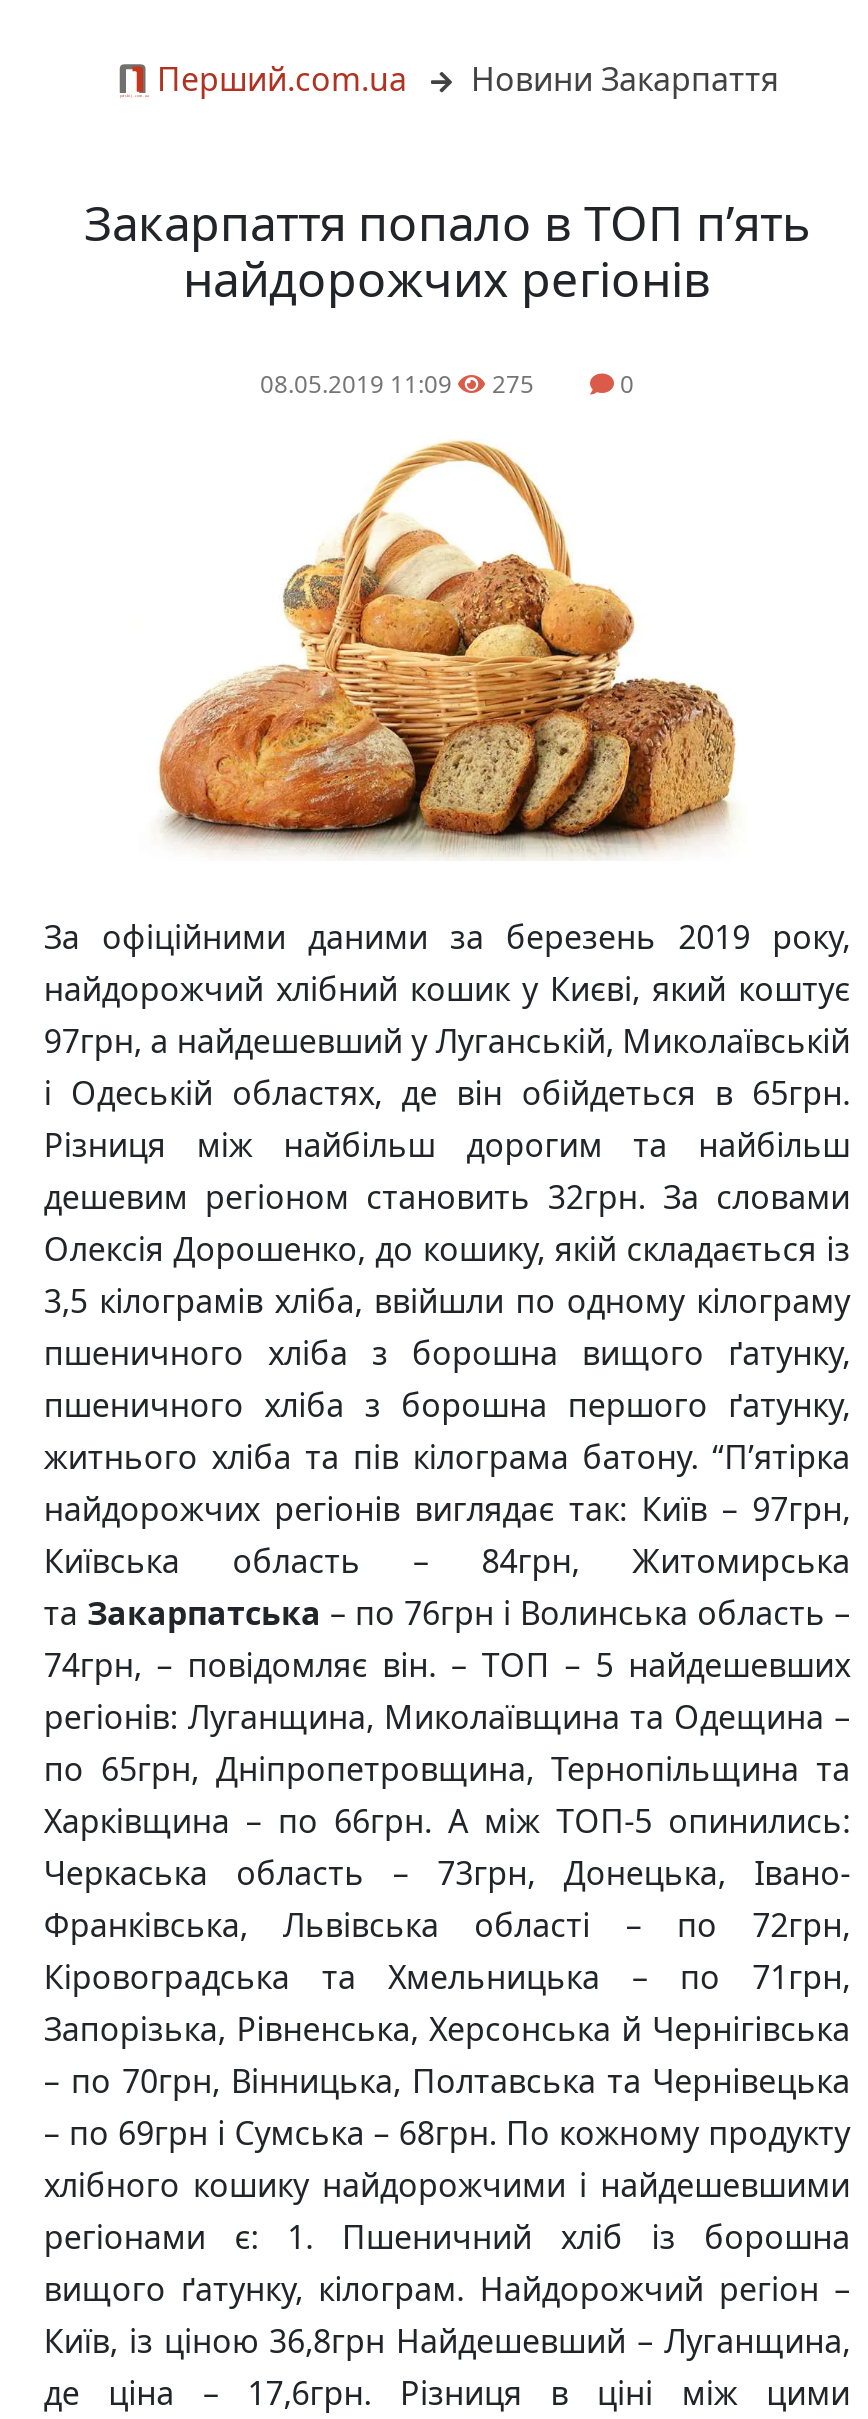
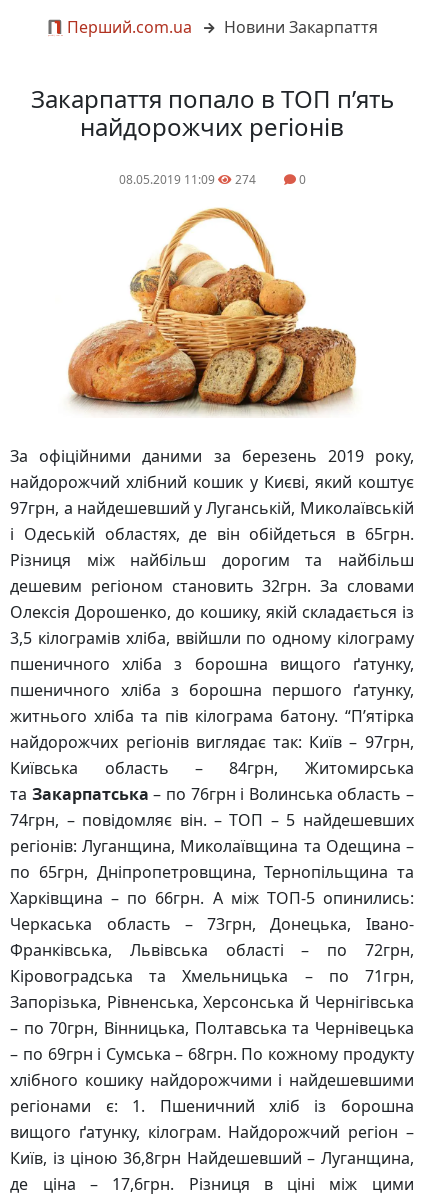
- 08.05.2019 11:09 275
+ 08.05.2019 11:09 274
